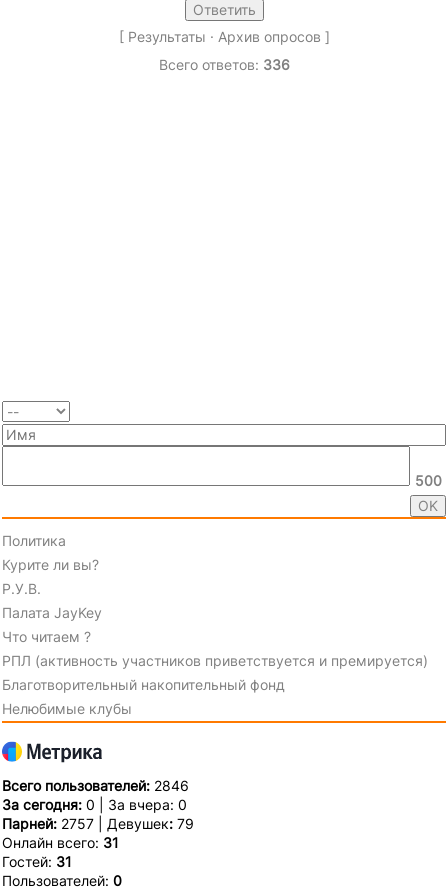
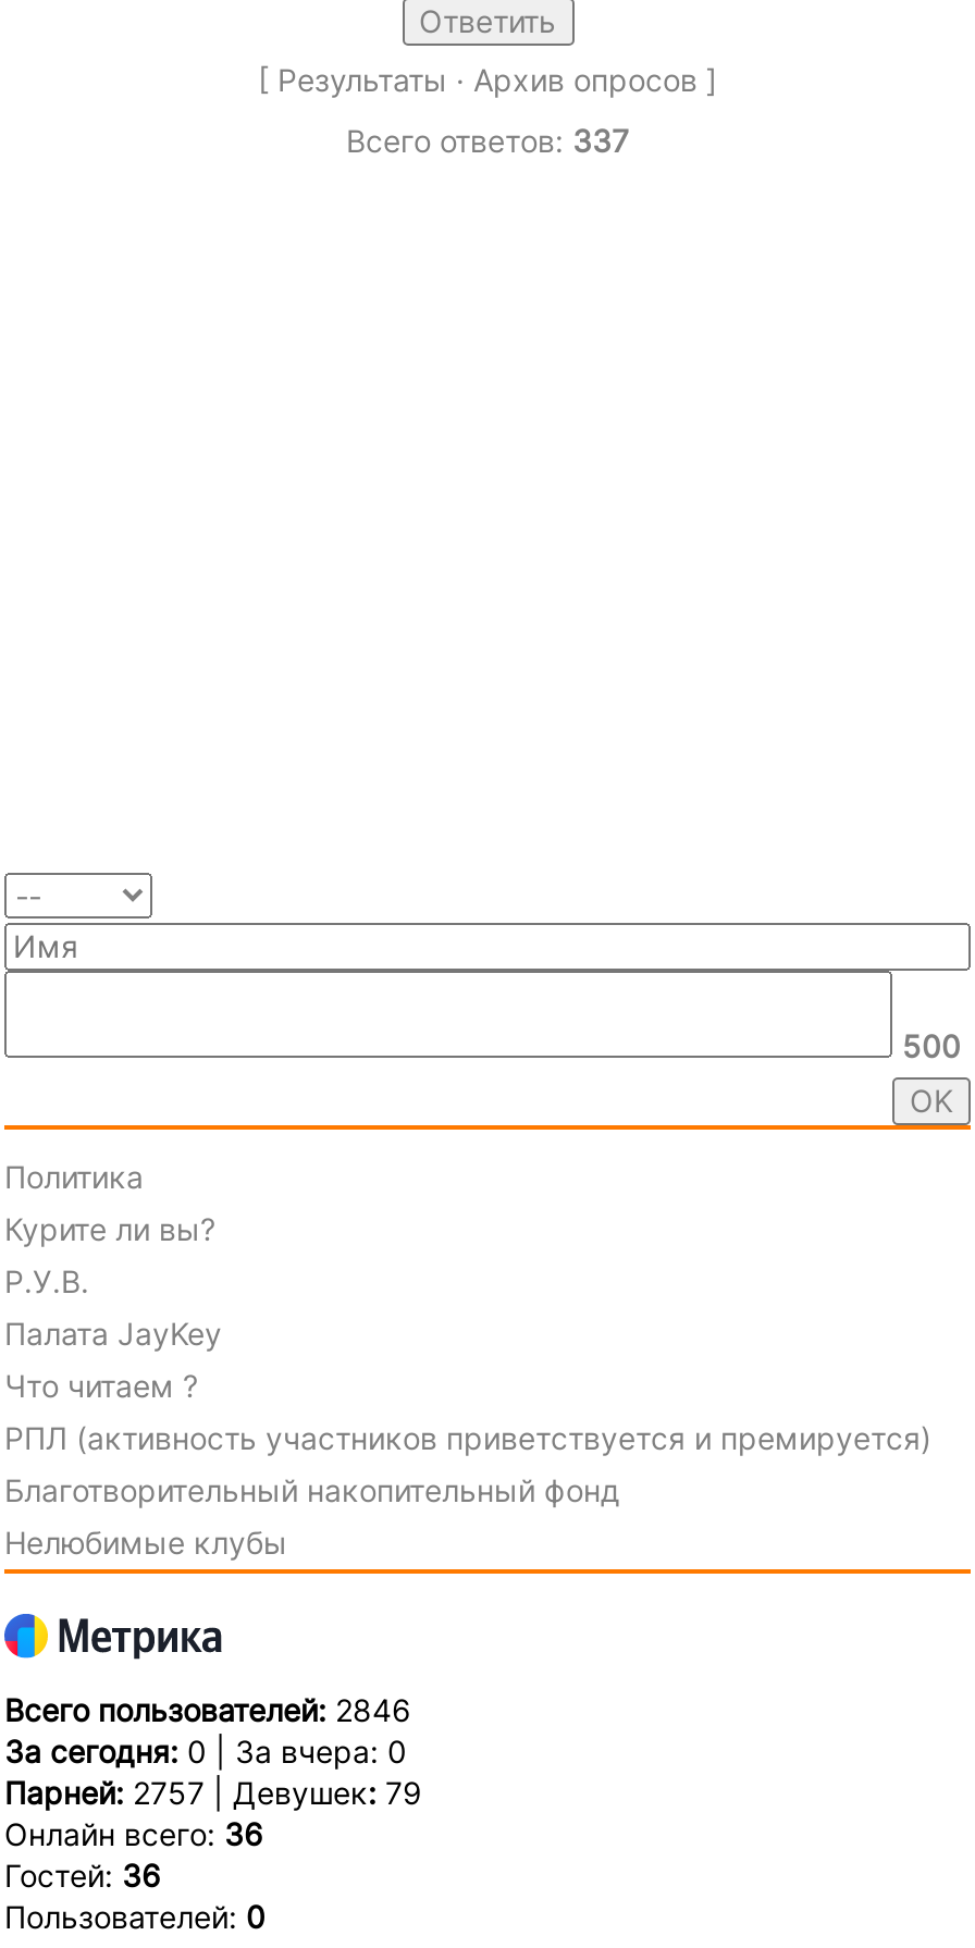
- Всего ответов: 336
+ Всего ответов: 337

- Онлайн всего: 31
+ Онлайн всего: 36

- Гостей: 31
+ Гостей: 36
